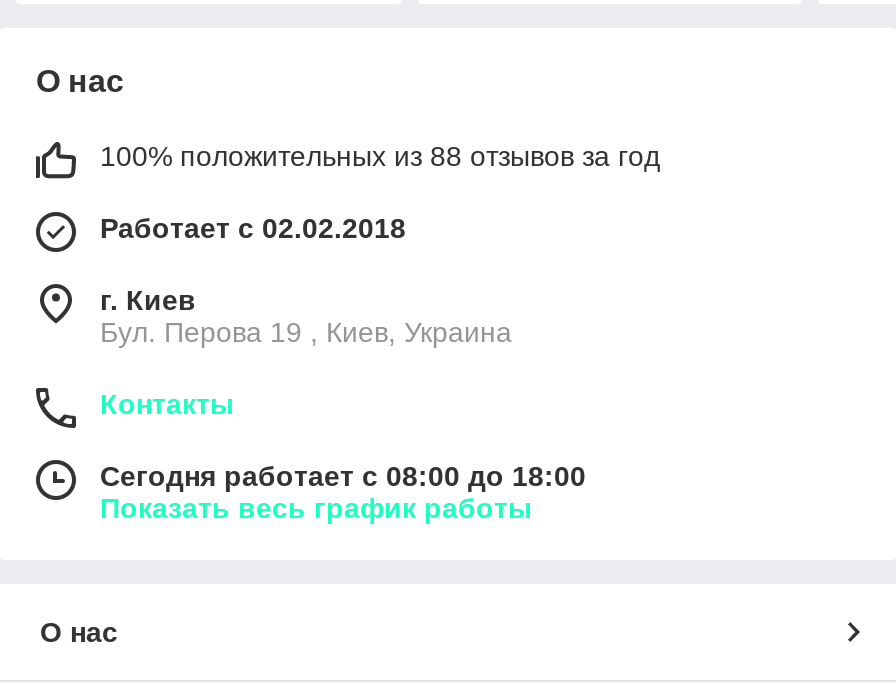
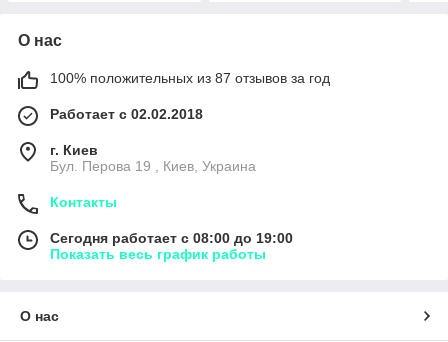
- 100% положительных из 88 отзывов за год
+ 100% положительных из 87 отзывов за год

- Сегодня работает с 08:00 до 18:00
+ Сегодня работает с 08:00 до 19:00
